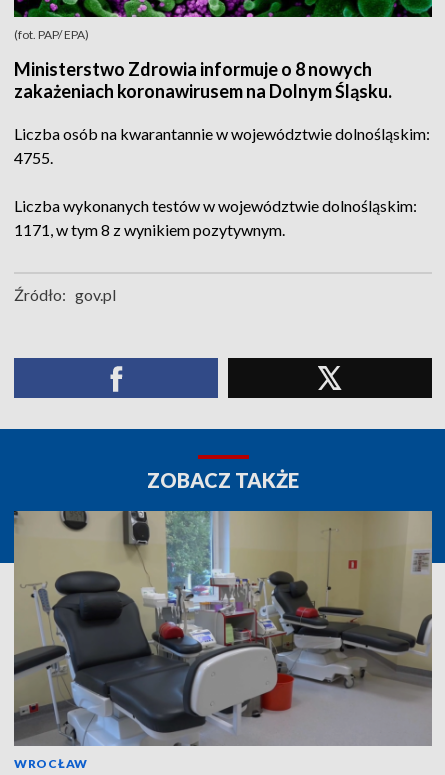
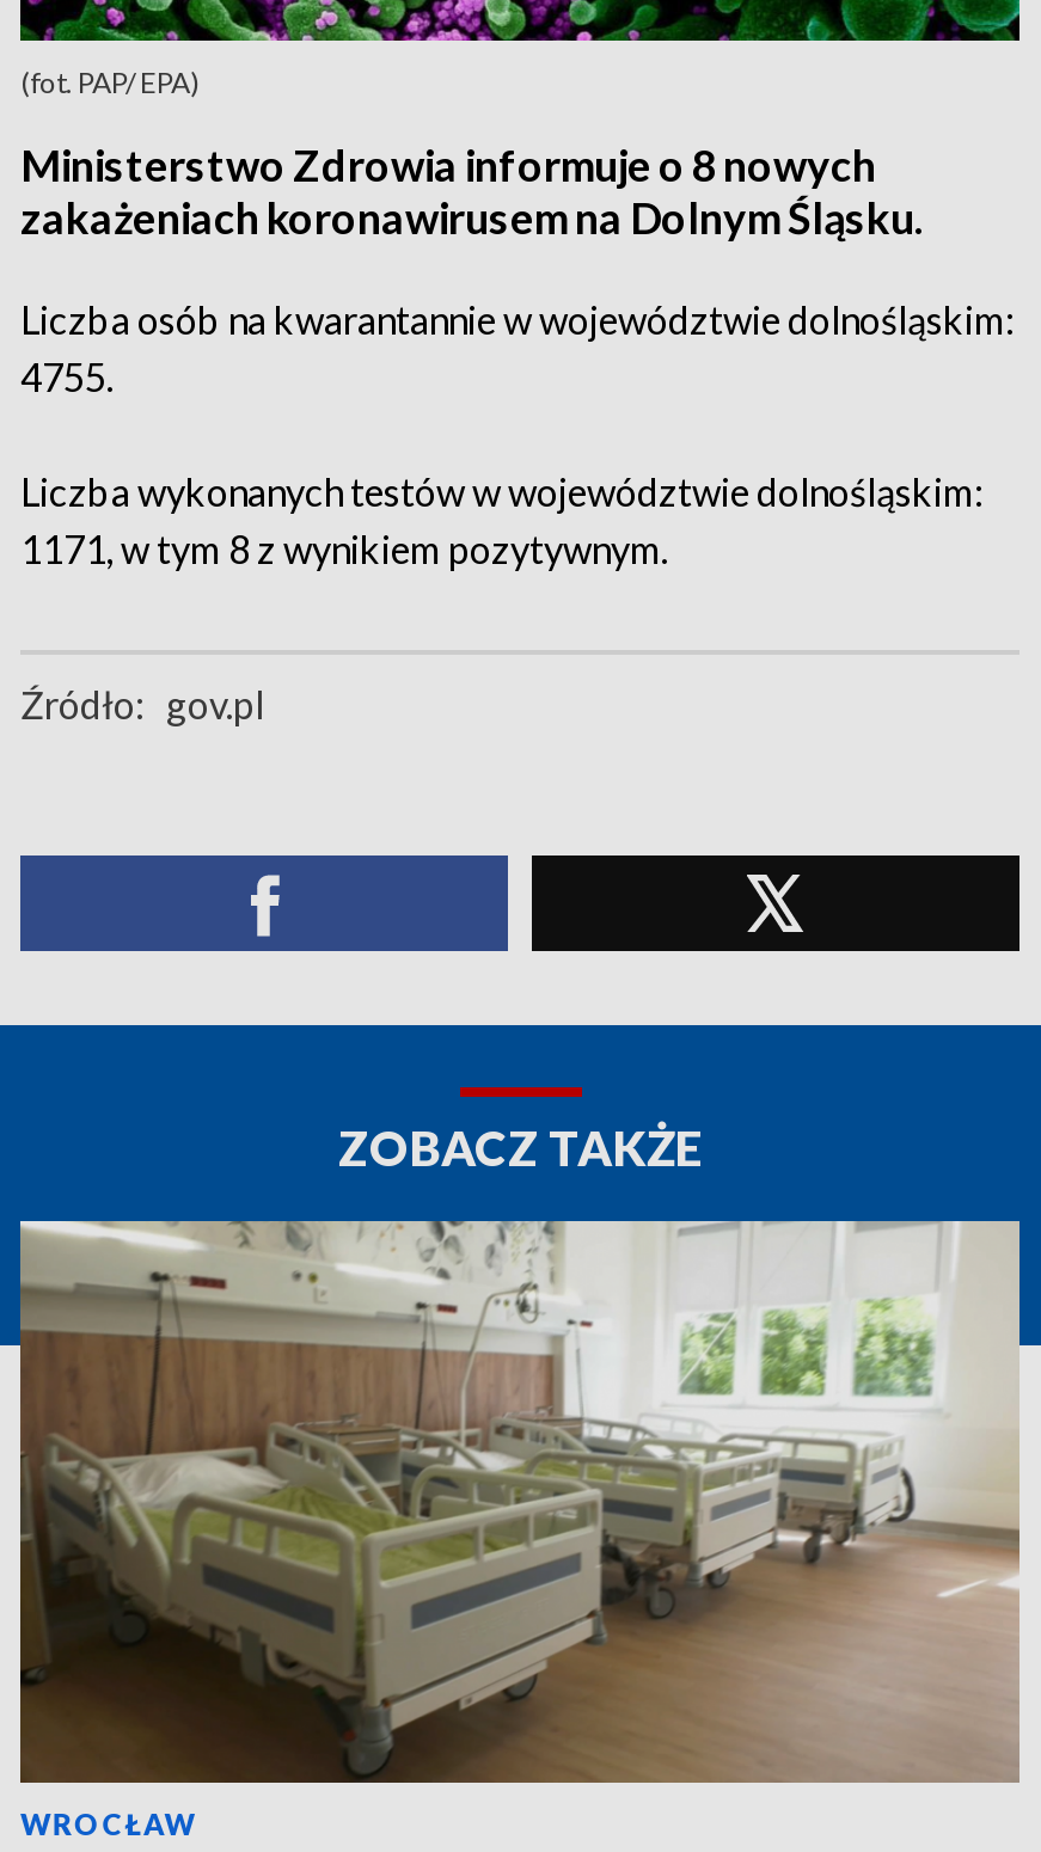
- [image]
+ [image]
